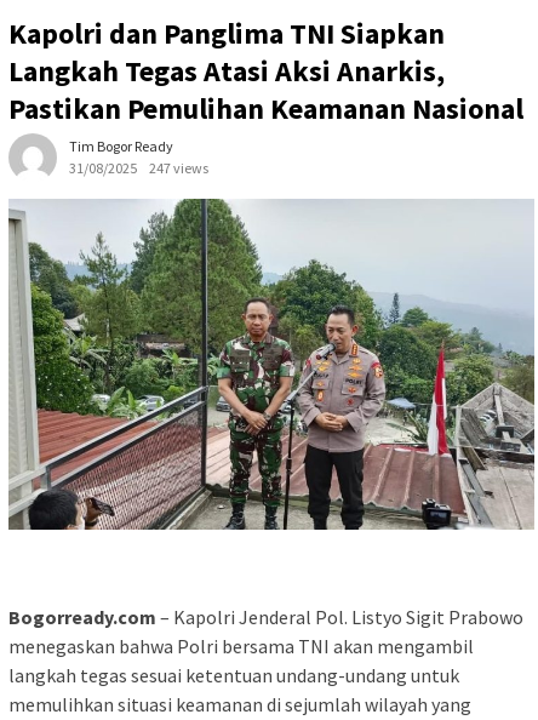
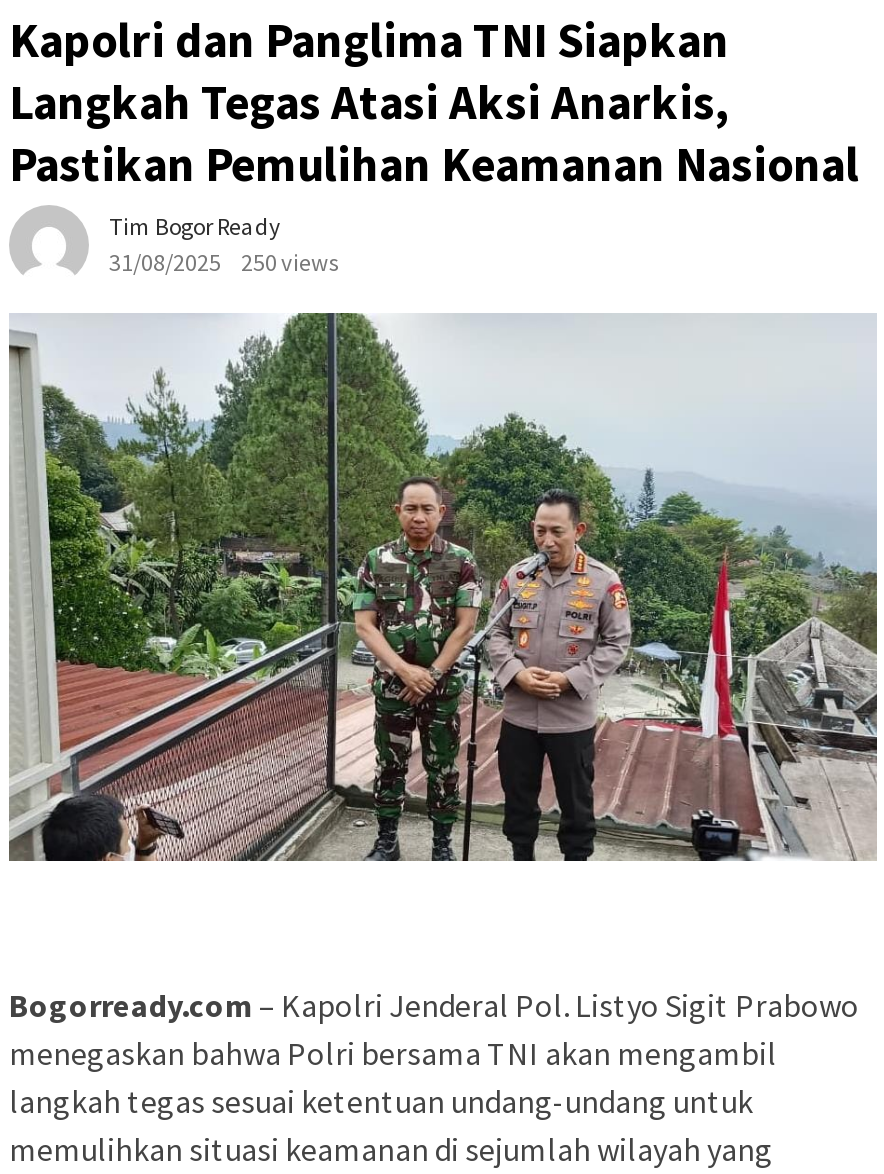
- 31/08/2025 247 views
+ 31/08/2025 250 views
